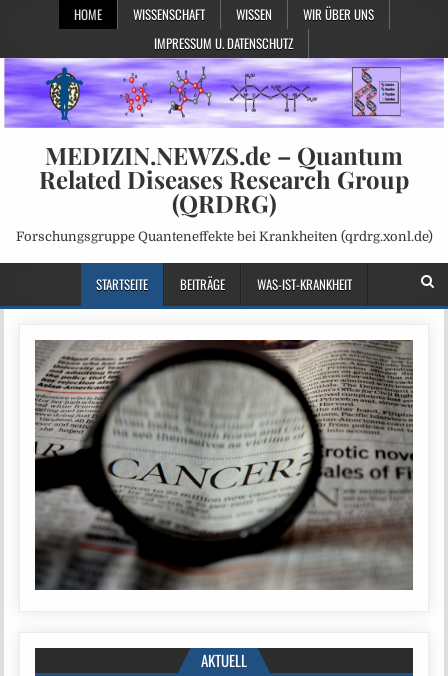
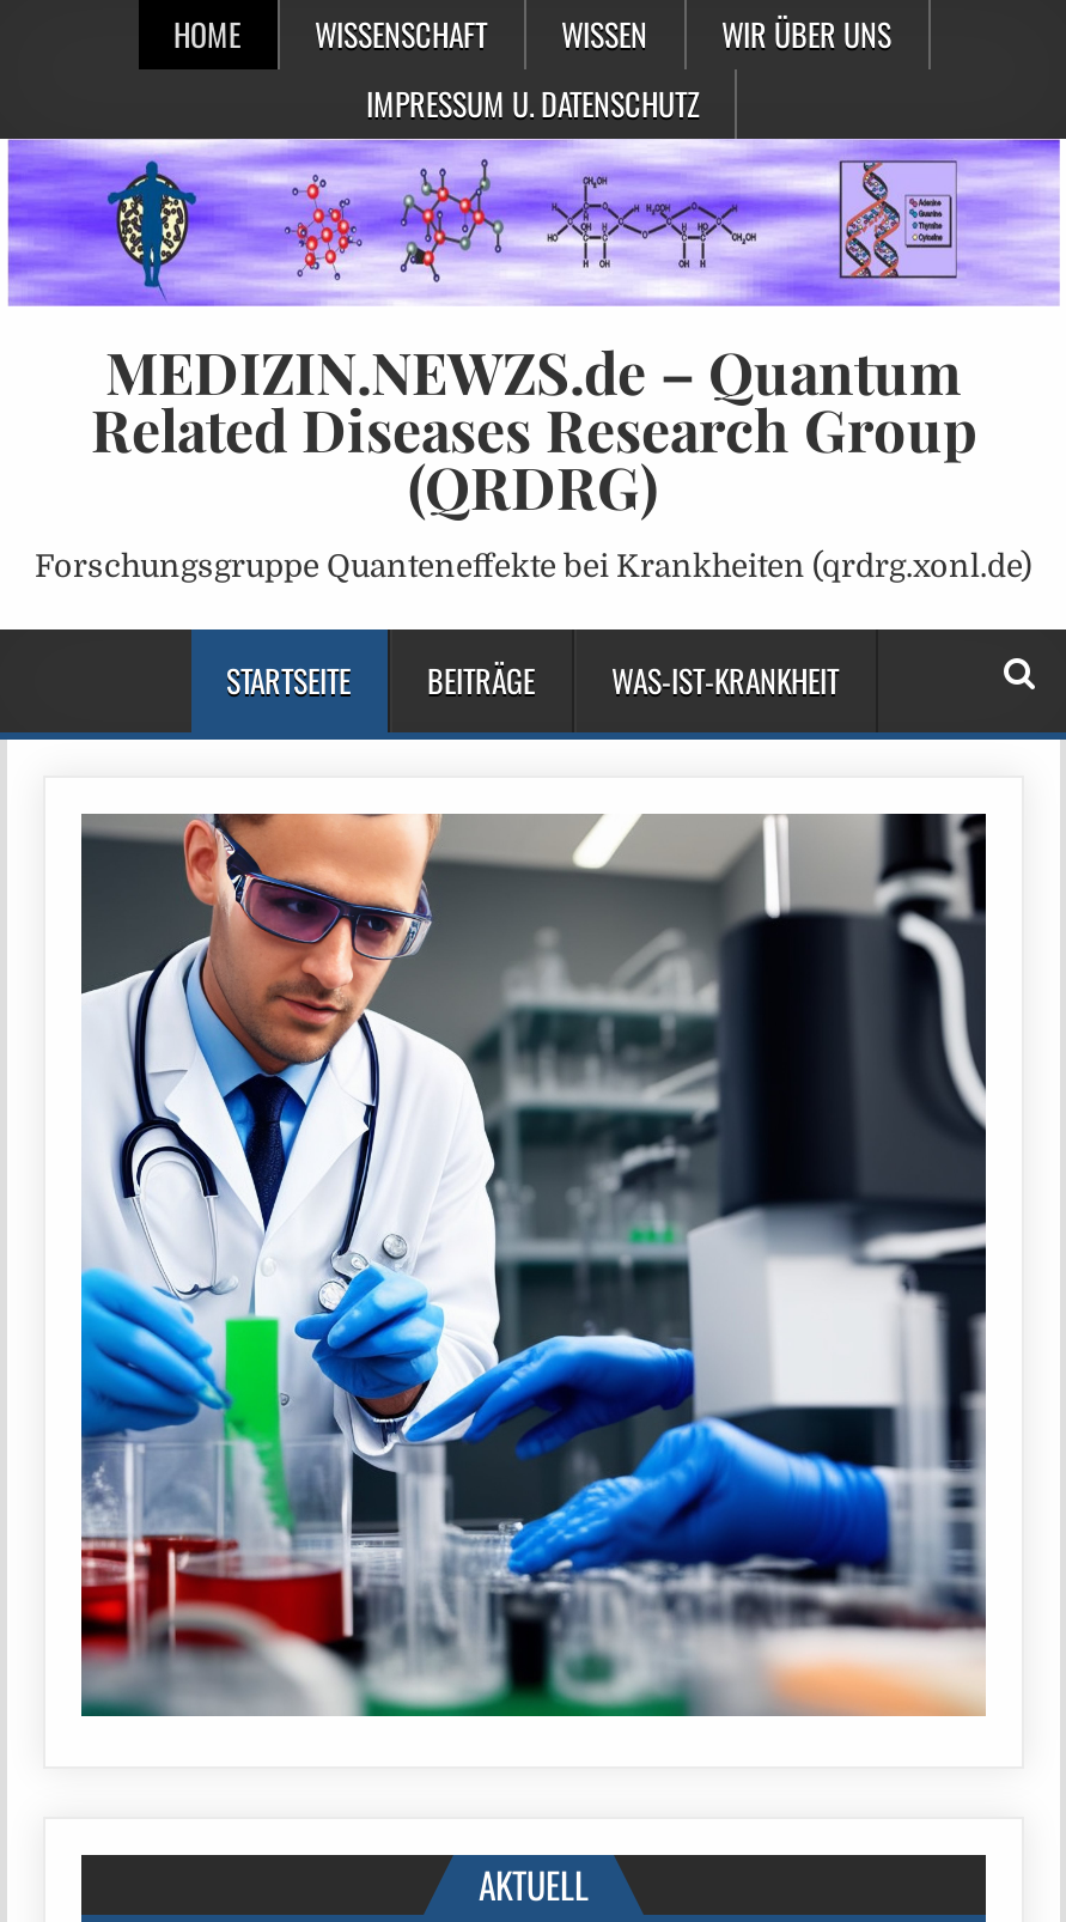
- [image]
+ [image]
